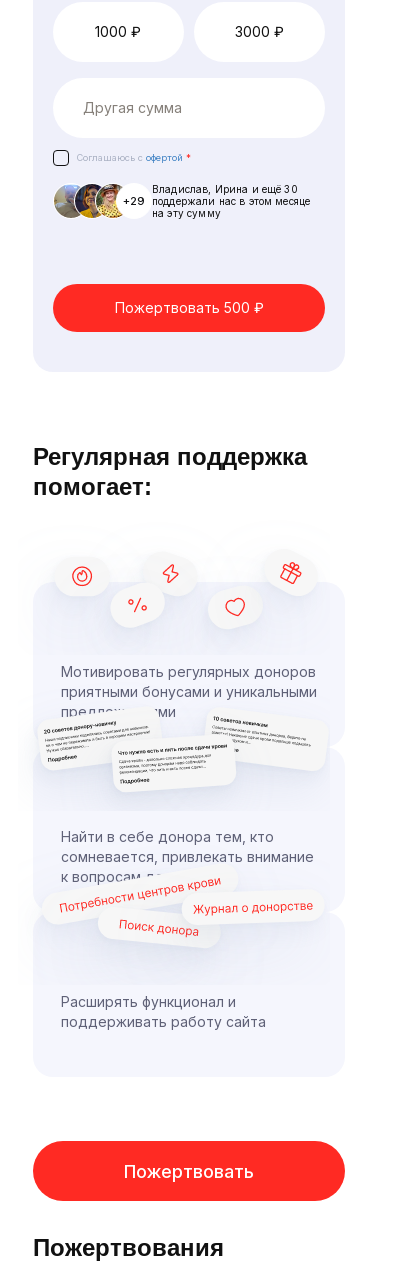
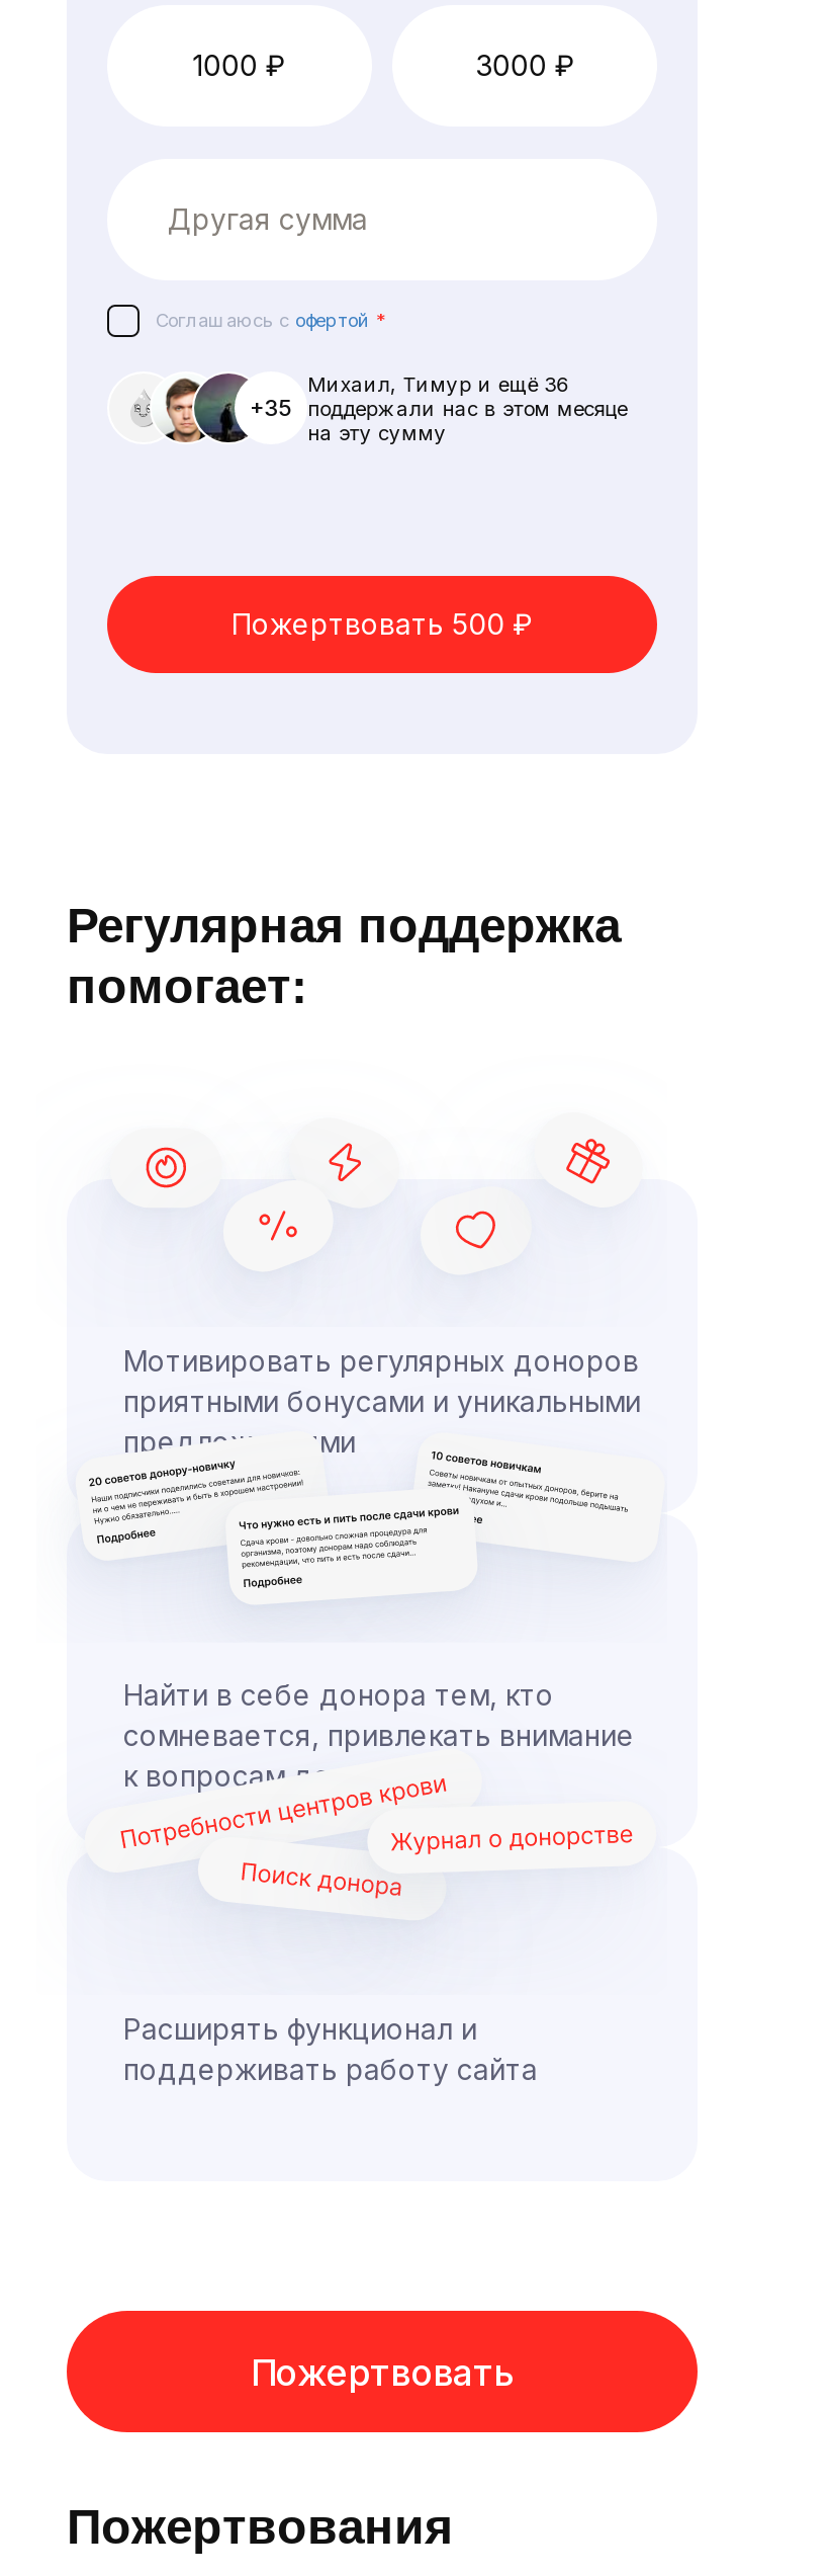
- [image]
- +29 поддержали нас в этом месяце
+ [image]
+ +35 поддержали нас в этом месяце

- Владислав, Ирина и ещё 30
+ Михаил, Тимур и ещё 36
